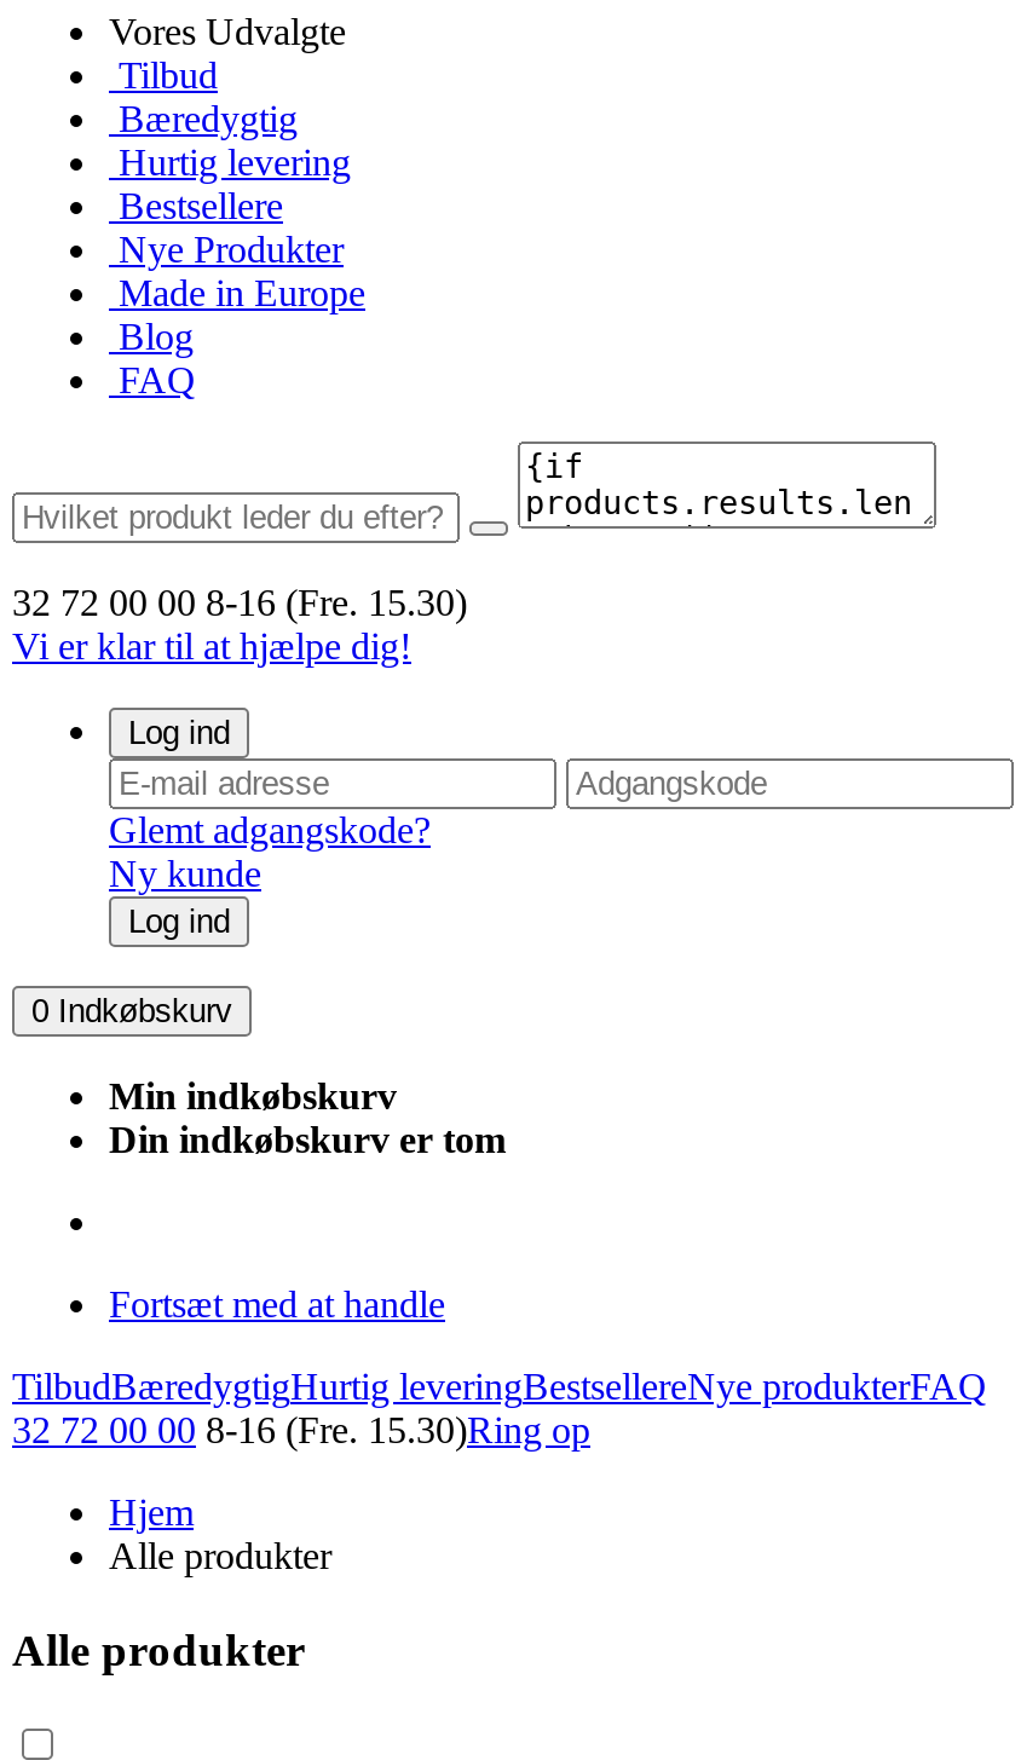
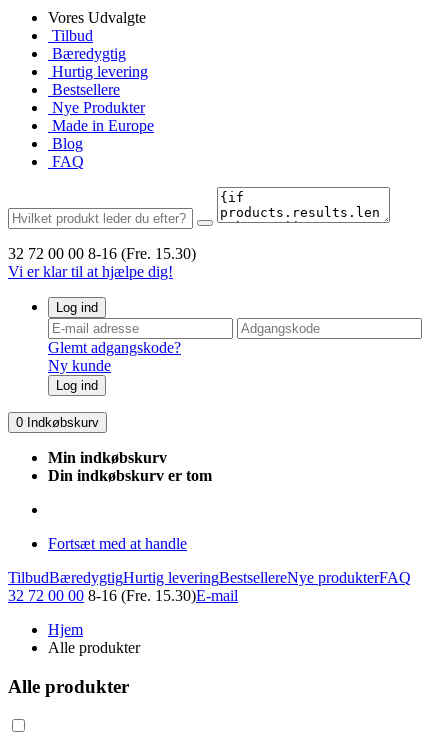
- 32 72 00 00 8-16 (Fre. 15.30)Ring op
+ 32 72 00 00 8-16 (Fre. 15.30)E-mail
